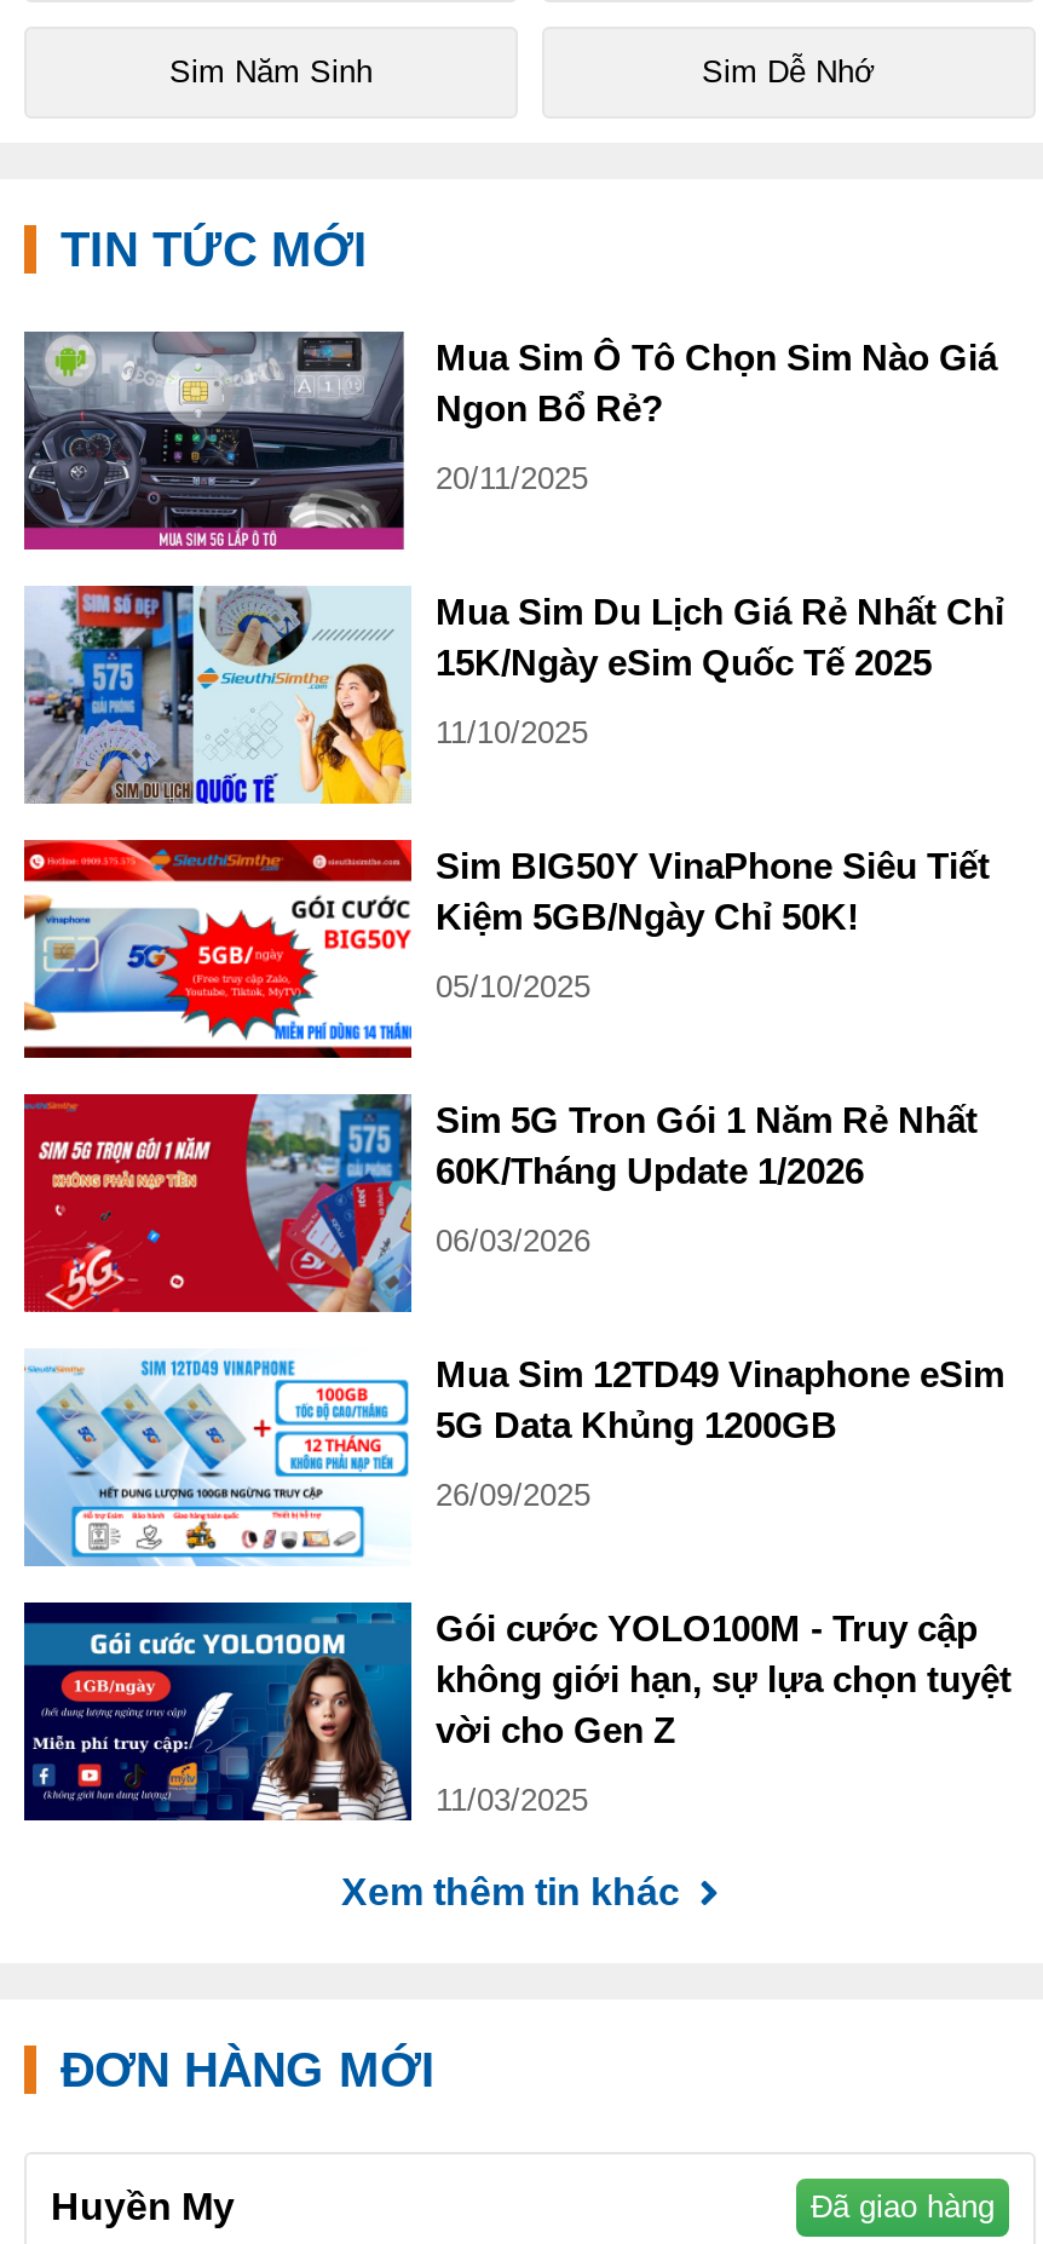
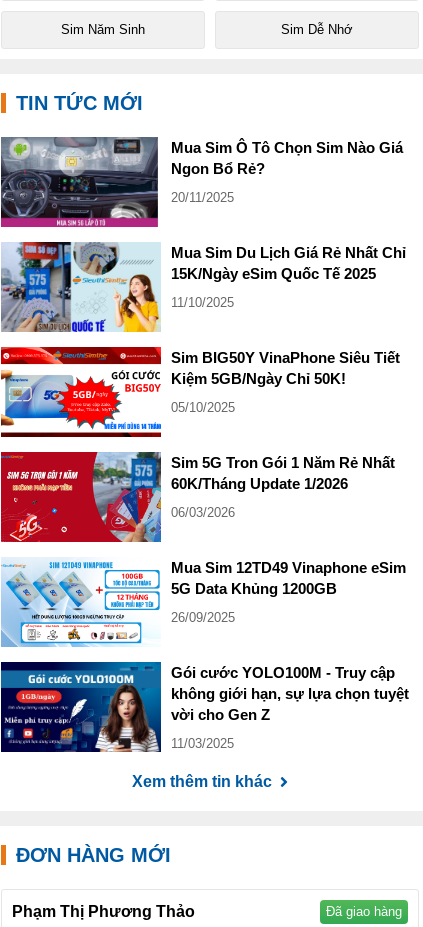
- Huyền My
+ Phạm Thị Phương Thảo
